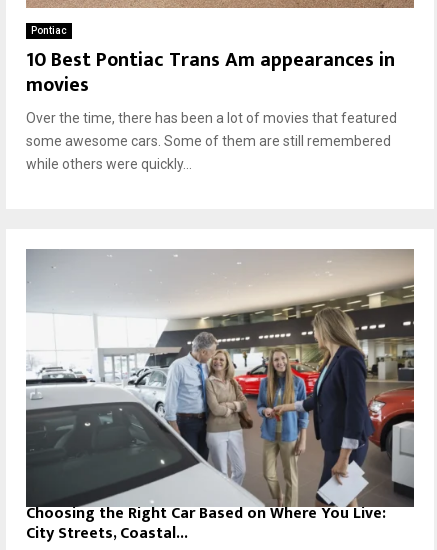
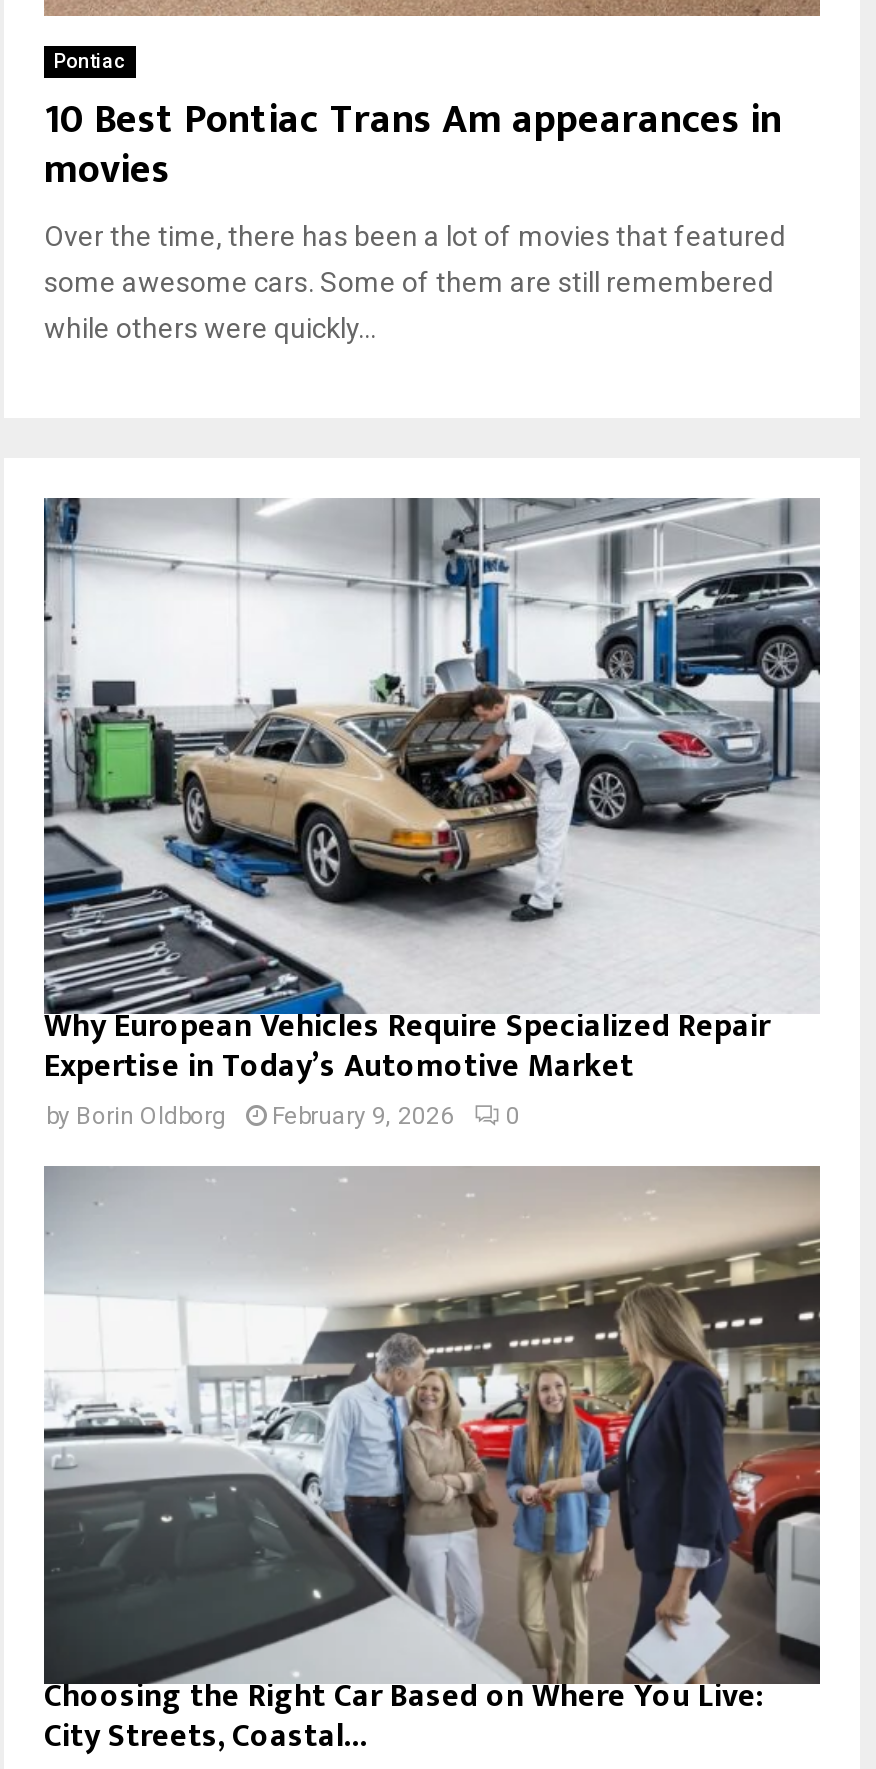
+ [image]
+ Why European Vehicles Require Specialized Repair
+ Expertise in Today’s Automotive Market
+ by Borin Oldborg
+ February 9, 2026
+ 0
